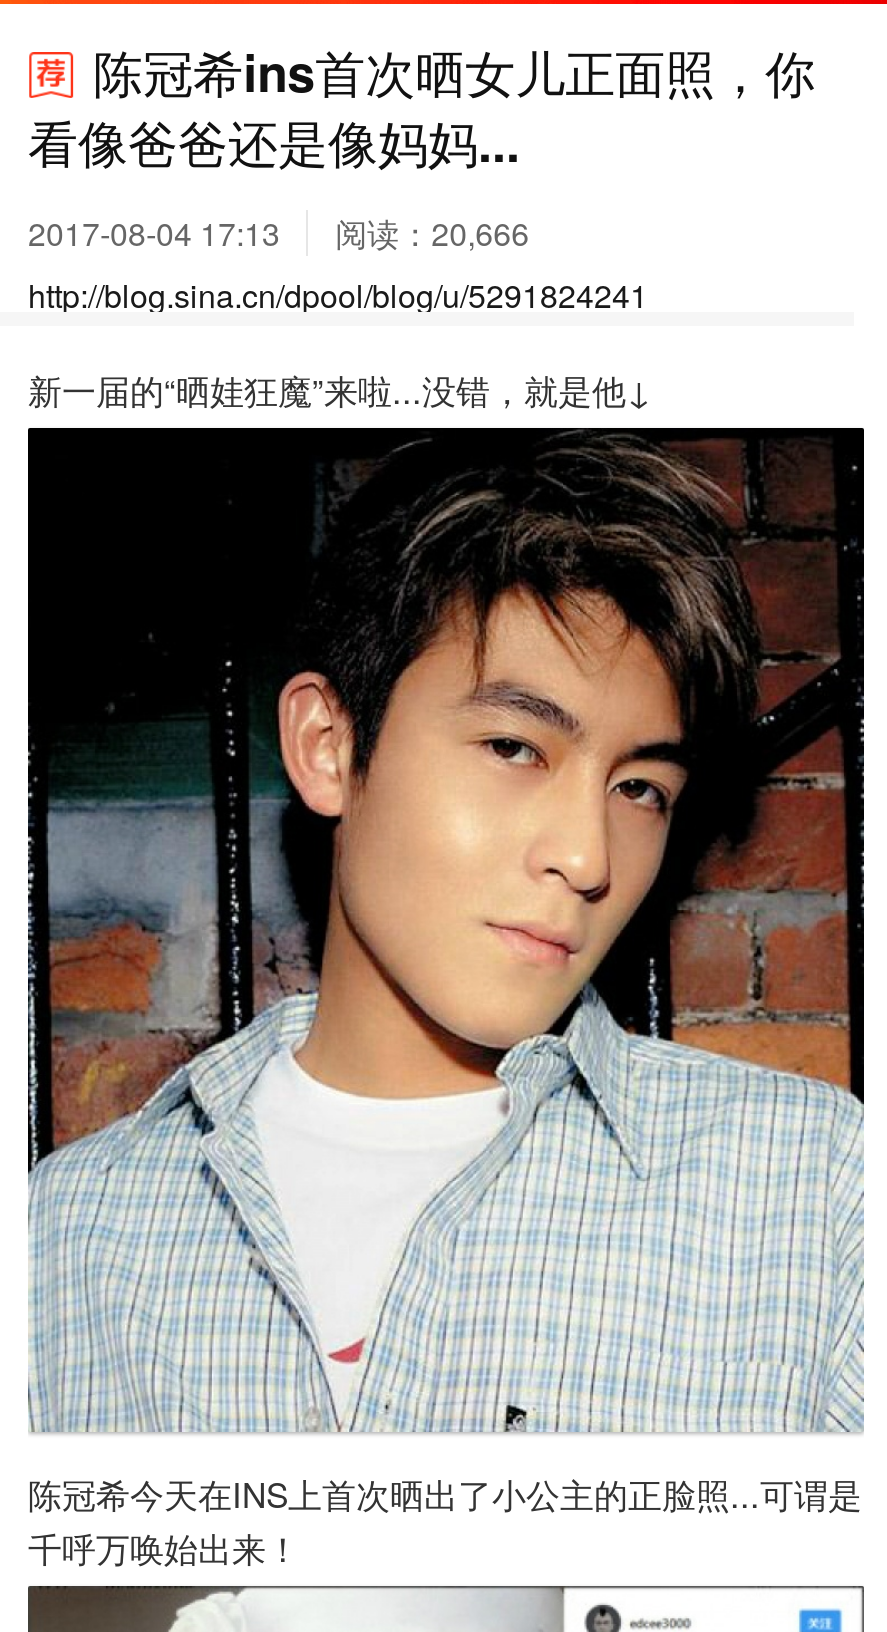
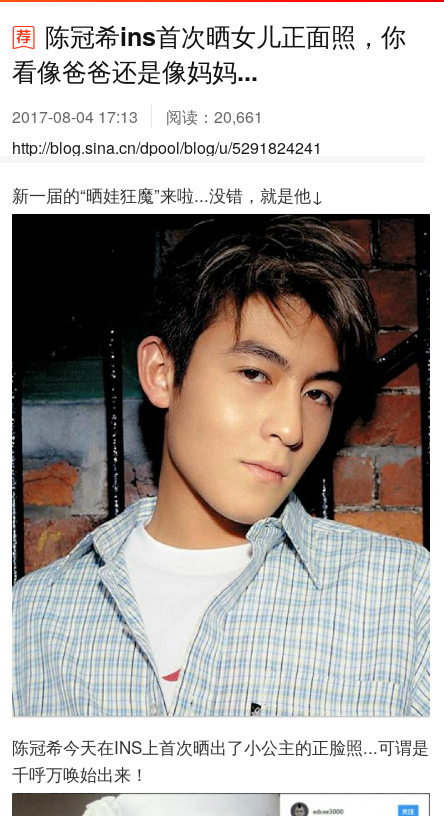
- 2017-08-04 17:13 阅读：20,666
+ 2017-08-04 17:13 阅读：20,661
